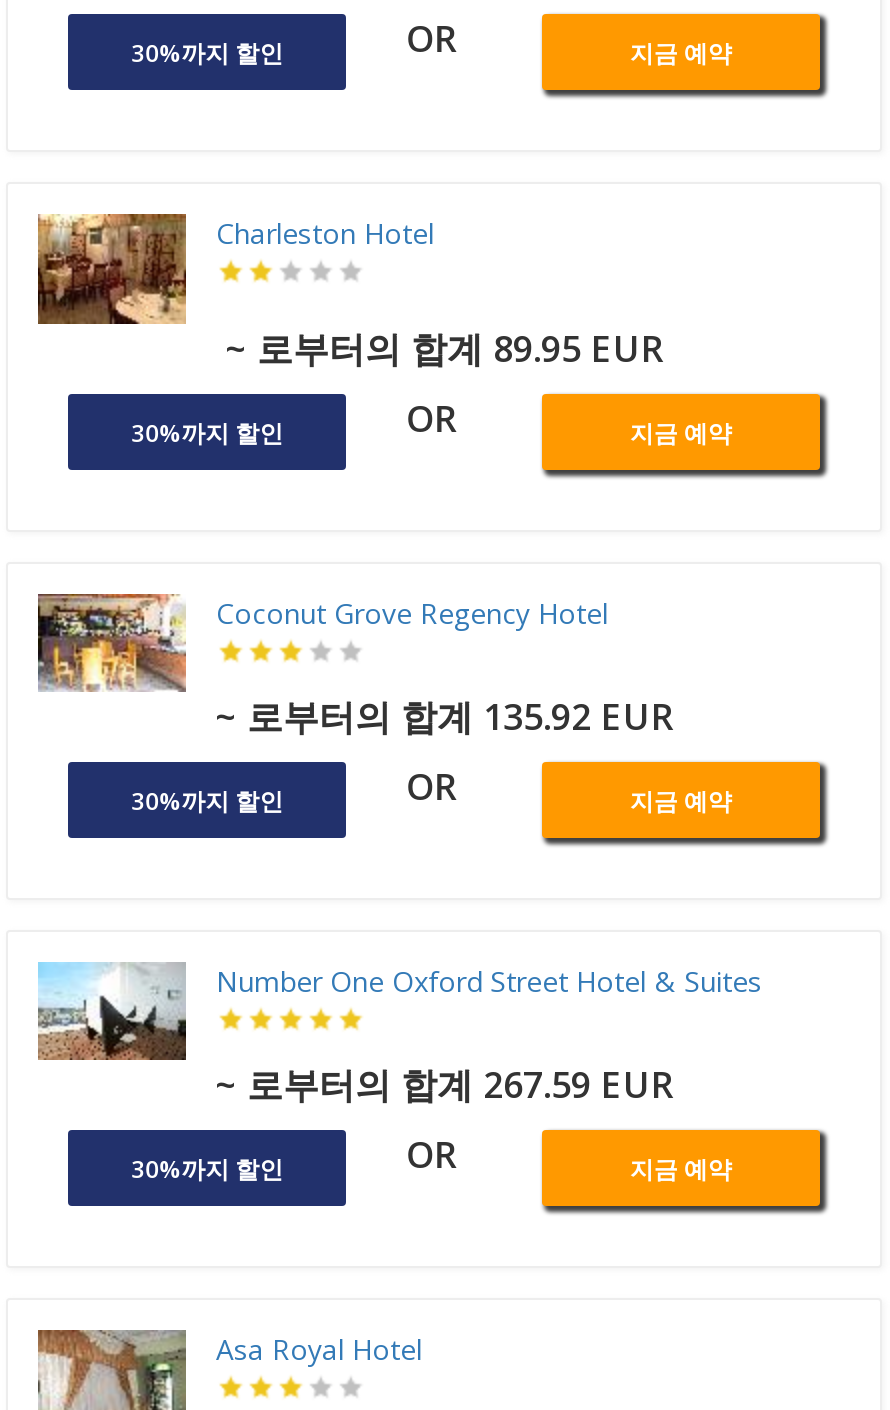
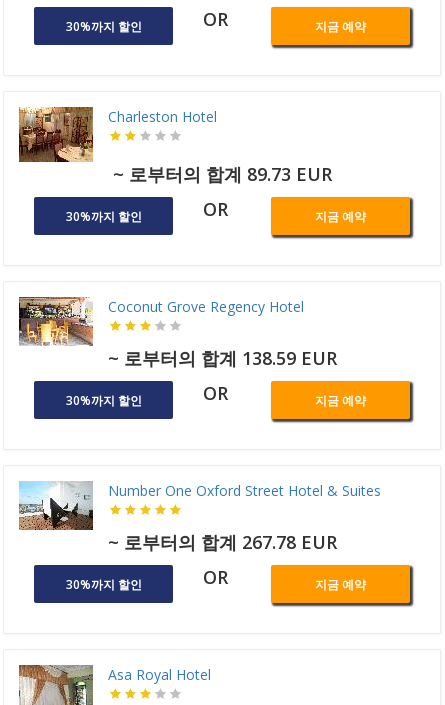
- ~ 로부터의 합계 89.95 EUR
+ ~ 로부터의 합계 89.73 EUR

- ~ 로부터의 합계 135.92 EUR
+ ~ 로부터의 합계 138.59 EUR

- ~ 로부터의 합계 267.59 EUR
+ ~ 로부터의 합계 267.78 EUR
